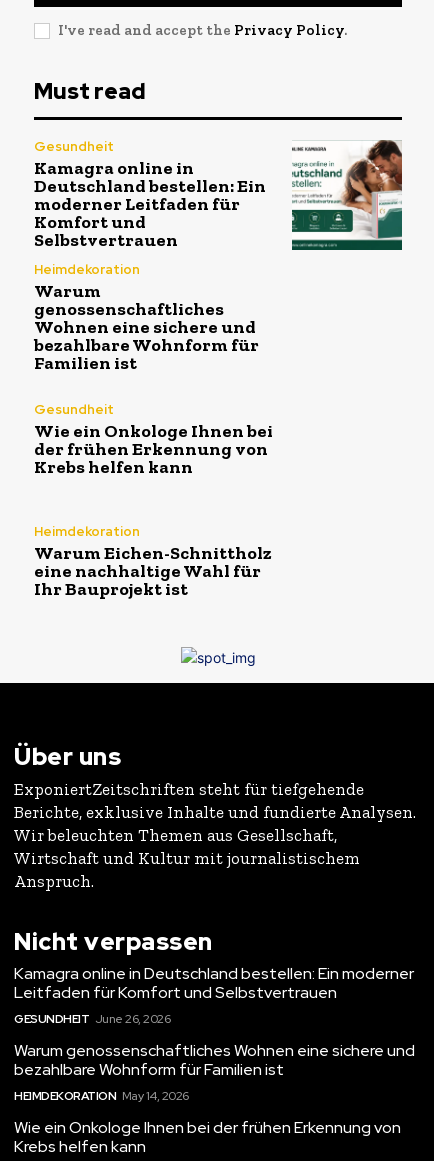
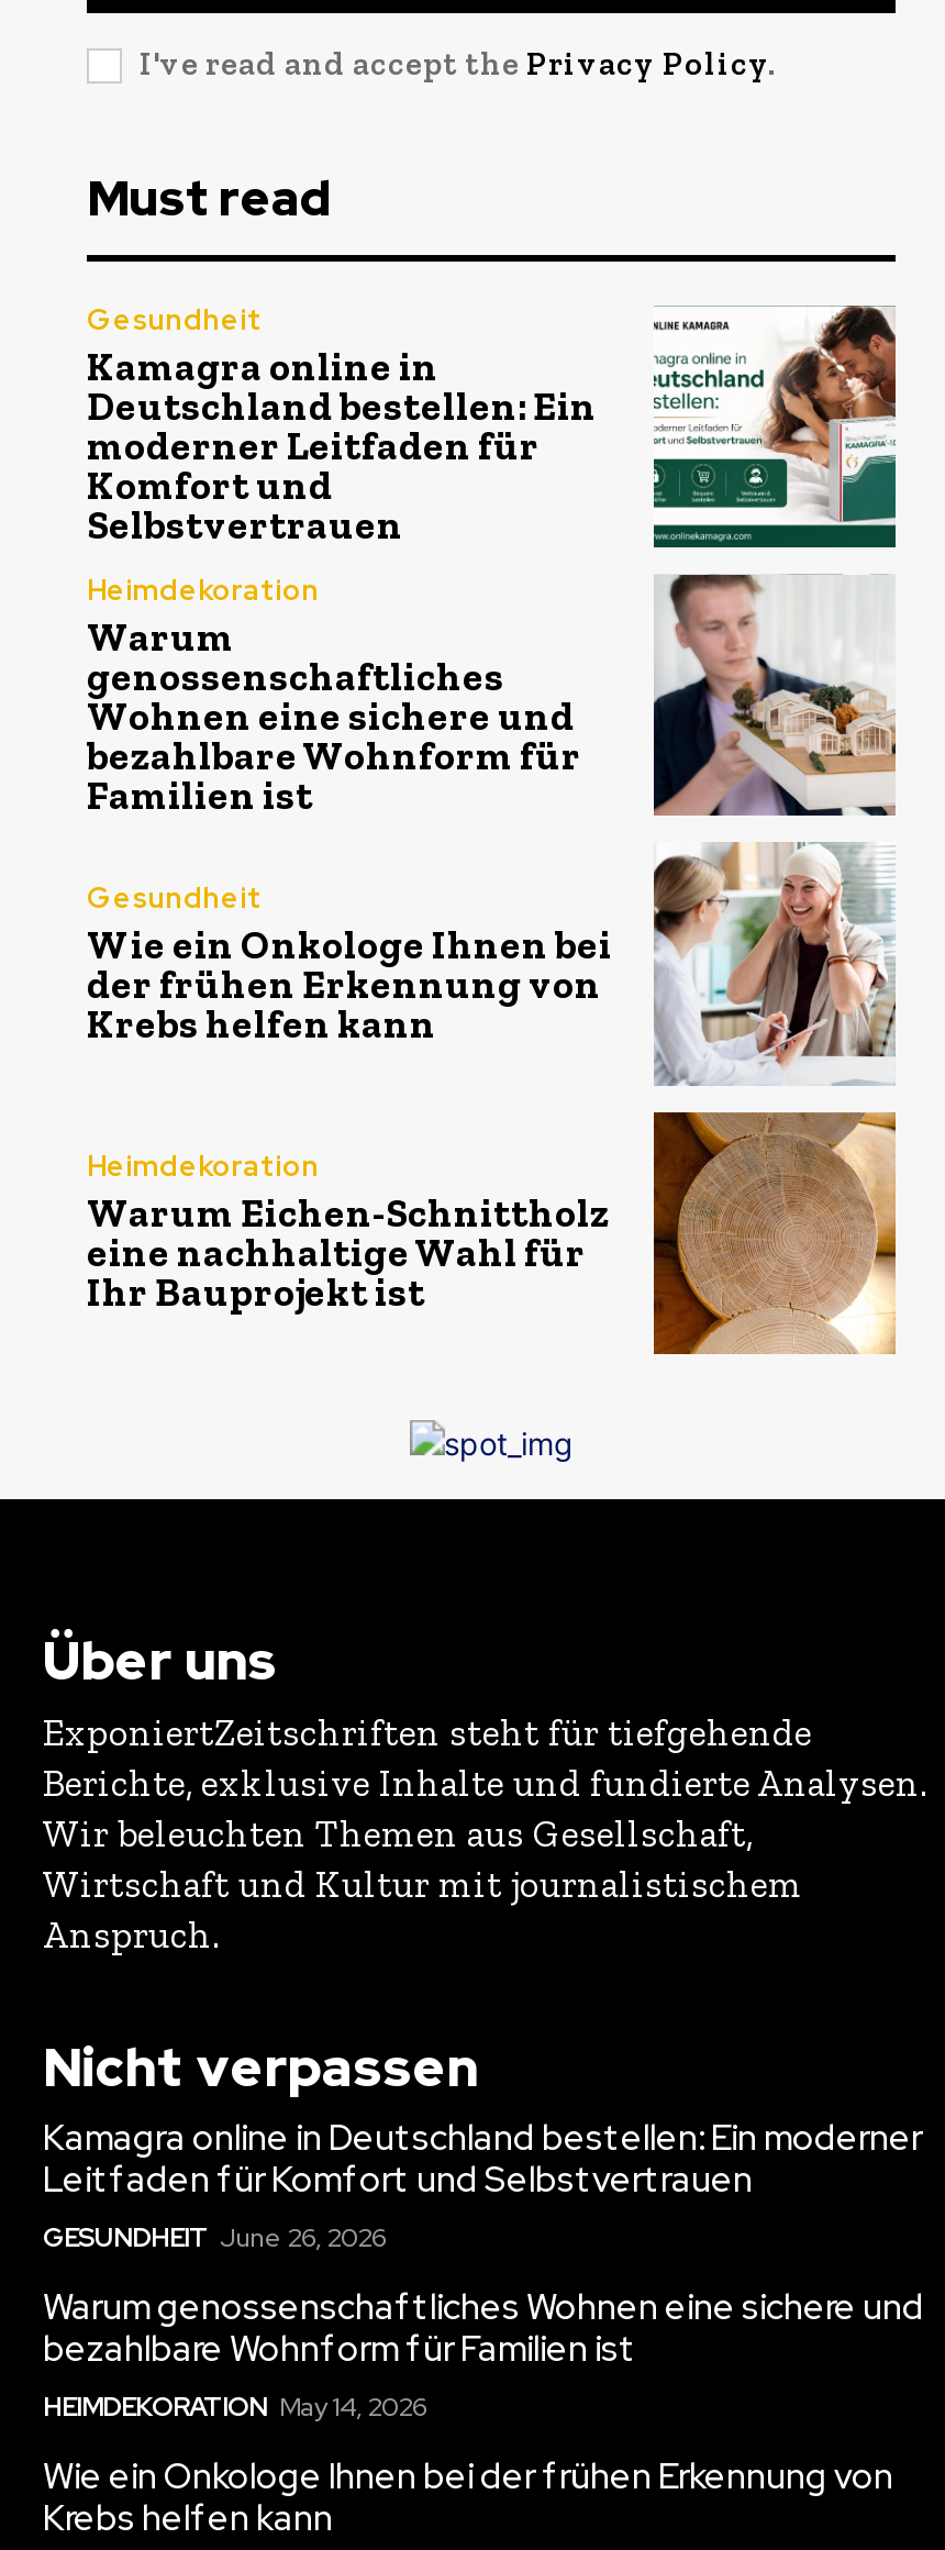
+ [image]

+ [image]

+ [image]
